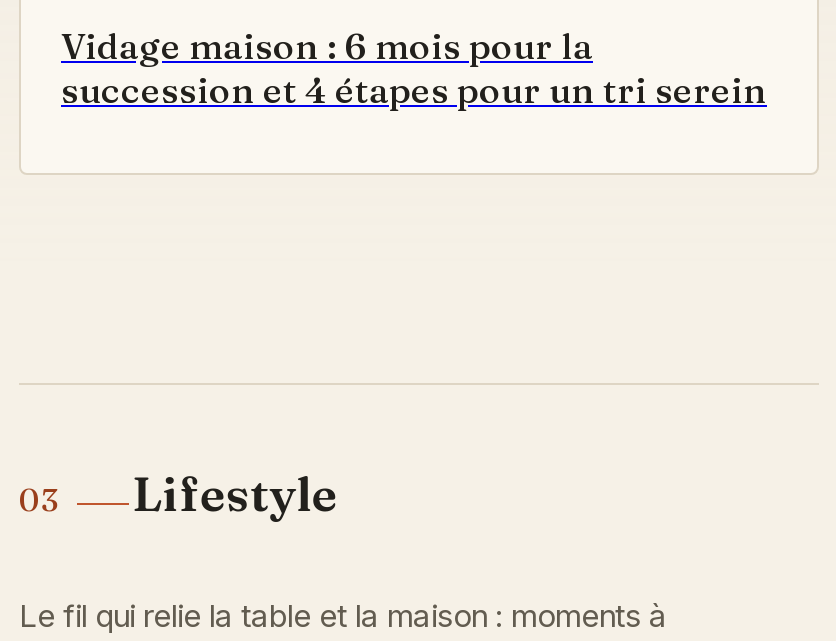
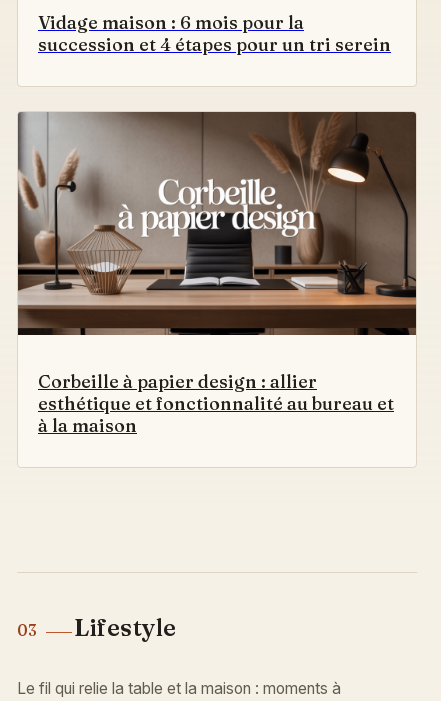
+ [image]
+ Corbeille à papier design : allier
+ esthétique et fonctionnalité au bureau et
+ à la maison
